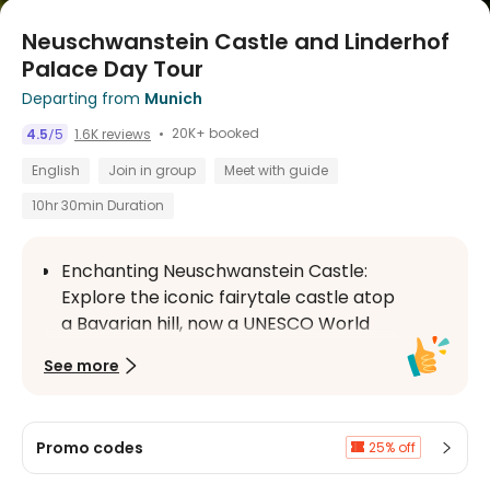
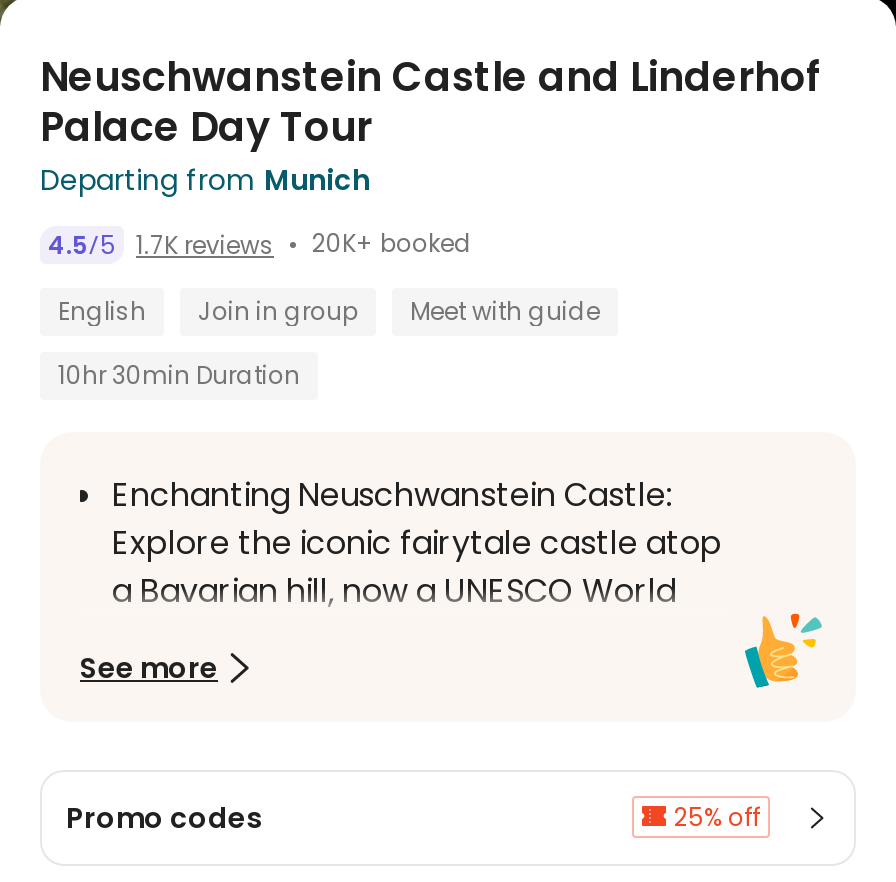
- 4.5/5 1.6K reviews 20K+ booked
+ 4.5/5 1.7K reviews 20K+ booked
